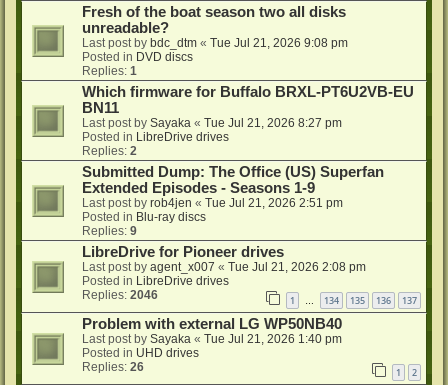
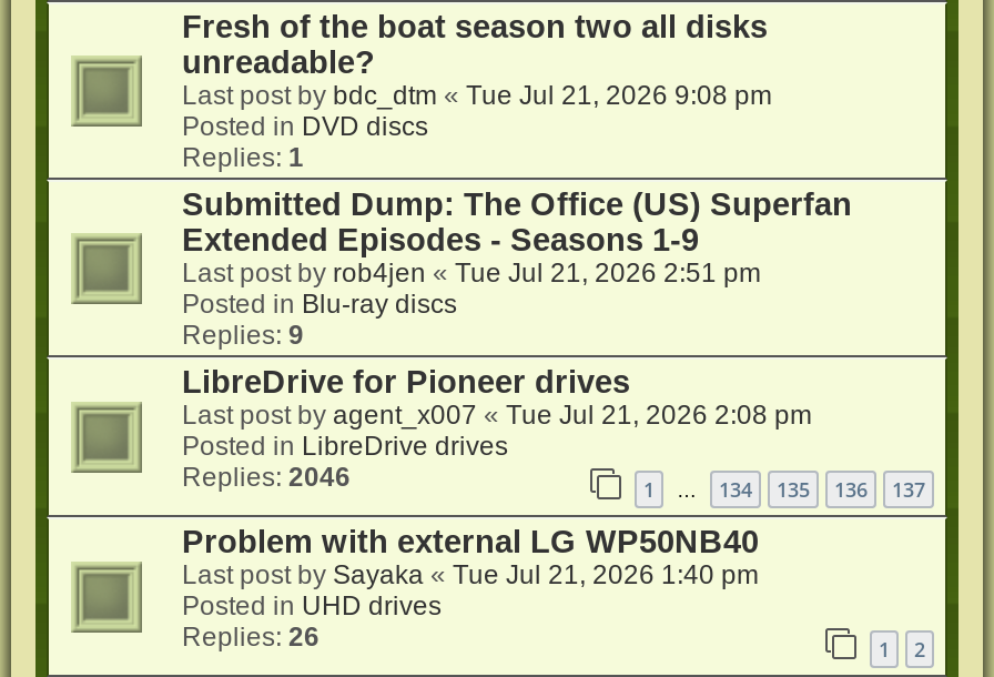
- Which firmware for Buffalo BRXL-PT6U2VB-EU
- BN11
- Last post by Sayaka «Tue Jul 21, 2026 8:27 pm
- Posted in LibreDrive drives
- Replies: 2
